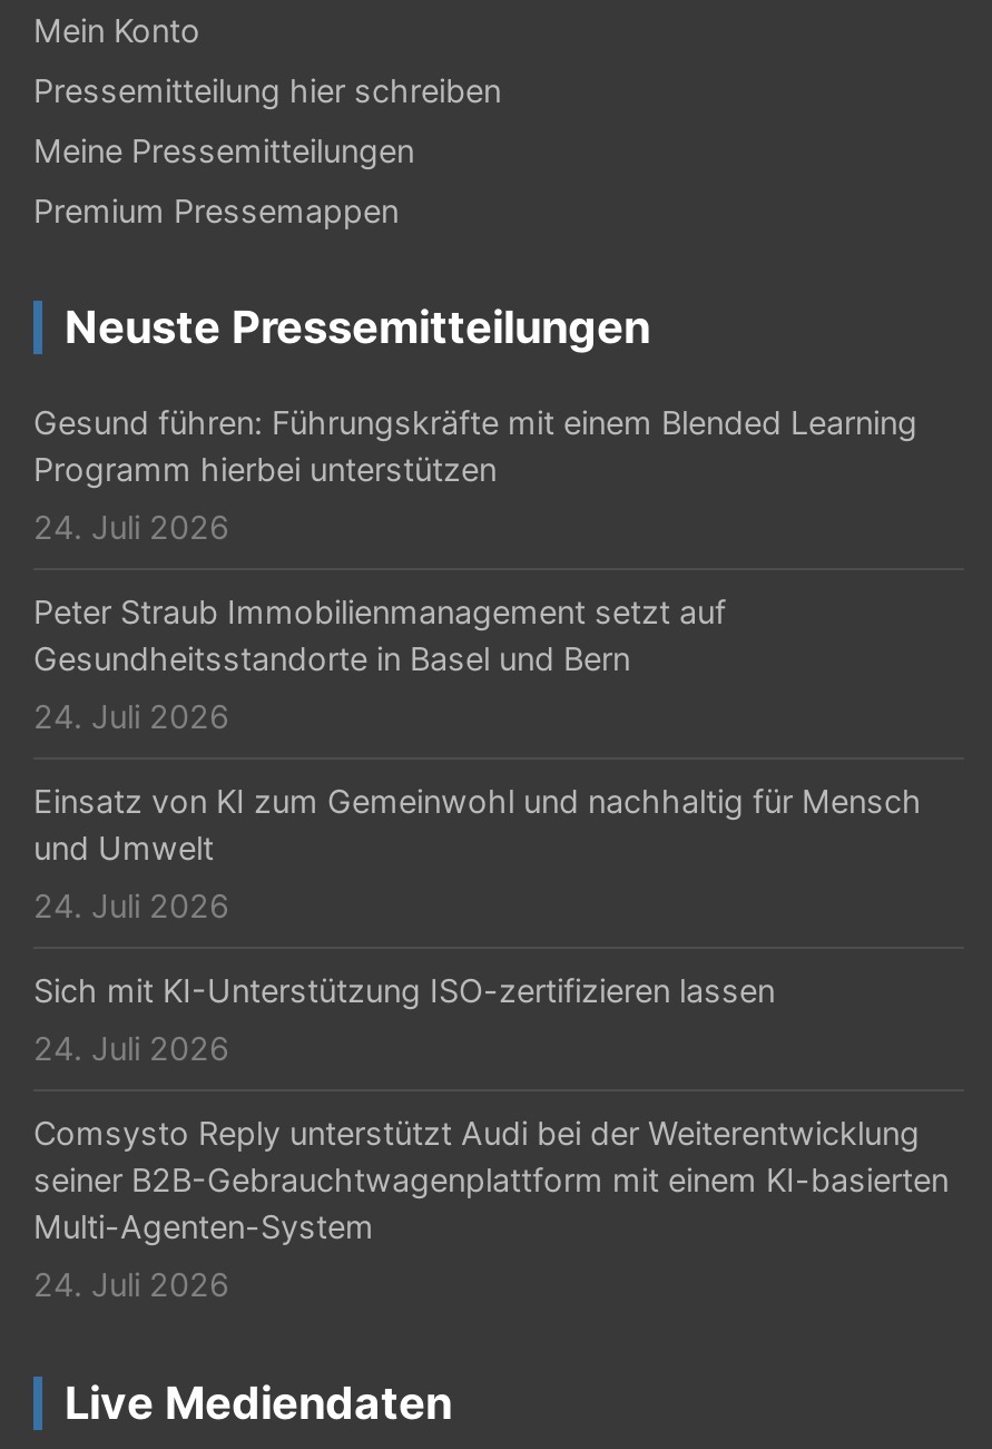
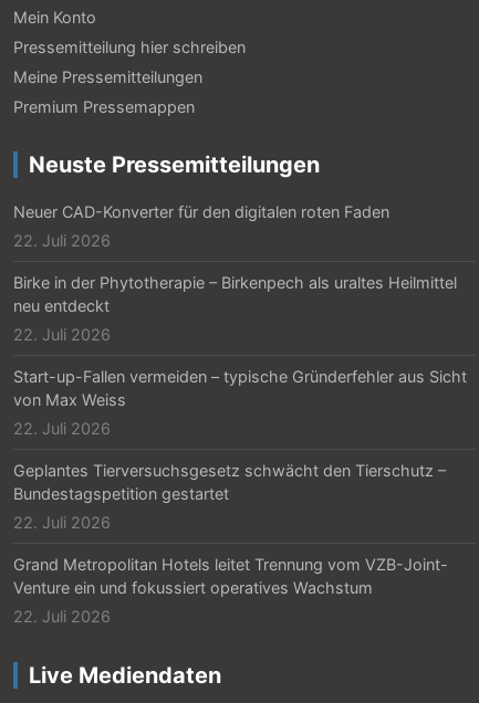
- Gesund führen: Führungskräfte mit einem Blended Learning
- Programm hierbei unterstützen
+ Neuer CAD-Konverter für den digitalen roten Faden

- 24. Juli 2026
+ 22. Juli 2026

- Peter Straub Immobilienmanagement setzt auf
- Gesundheitsstandorte in Basel und Bern
+ Birke in der Phytotherapie – Birkenpech als uraltes Heilmittel
+ neu entdeckt

- 24. Juli 2026
+ 22. Juli 2026

- Einsatz von KI zum Gemeinwohl und nachhaltig für Mensch
- und Umwelt
+ Start-up-Fallen vermeiden – typische Gründerfehler aus Sicht
+ von Max Weiss

- 24. Juli 2026
+ 22. Juli 2026

- Sich mit KI-Unterstützung ISO-zertifizieren lassen
+ Geplantes Tierversuchsgesetz schwächt den Tierschutz –
+ Bundestagspetition gestartet

- 24. Juli 2026
+ 22. Juli 2026

- Comsysto Reply unterstützt Audi bei der Weiterentwicklung
- seiner B2B-Gebrauchtwagenplattform mit einem KI-basierten
- Multi-Agenten-System
+ Grand Metropolitan Hotels leitet Trennung vom VZB-Joint-
+ Venture ein und fokussiert operatives Wachstum

- 24. Juli 2026
+ 22. Juli 2026
